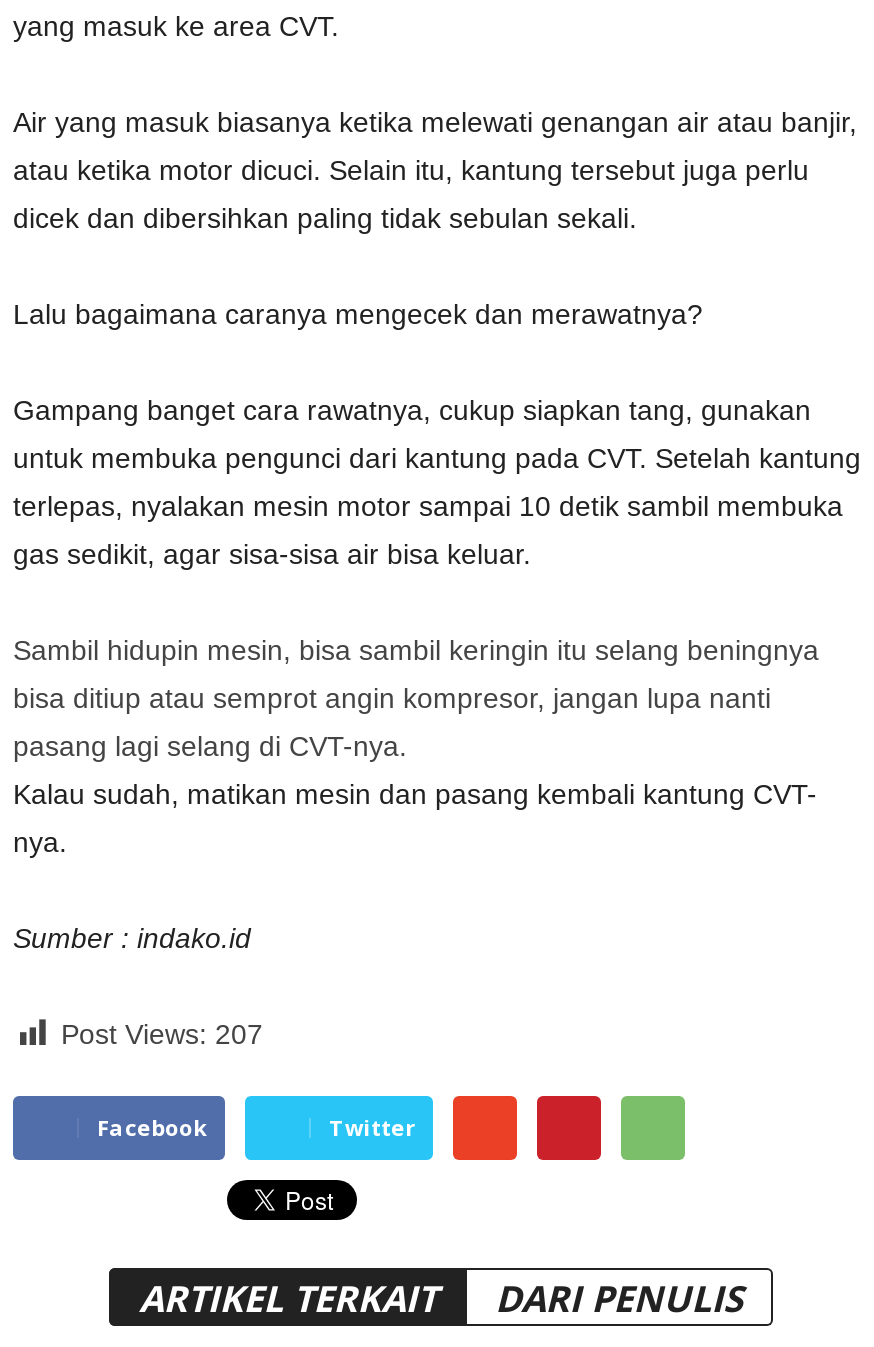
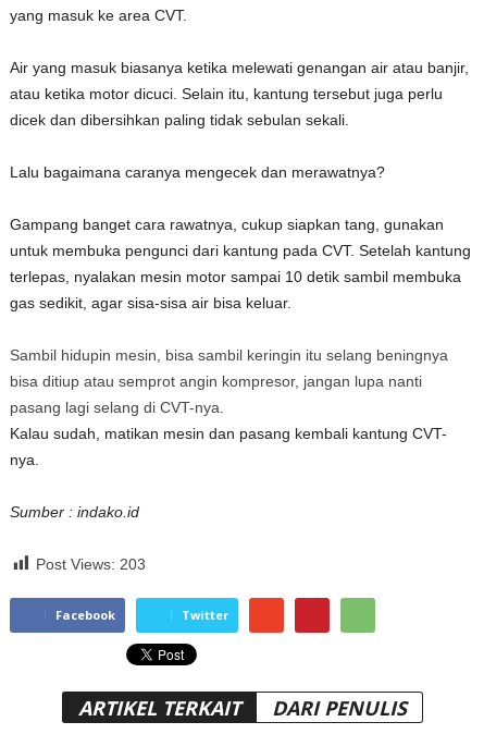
- Post Views: 207
+ Post Views: 203
